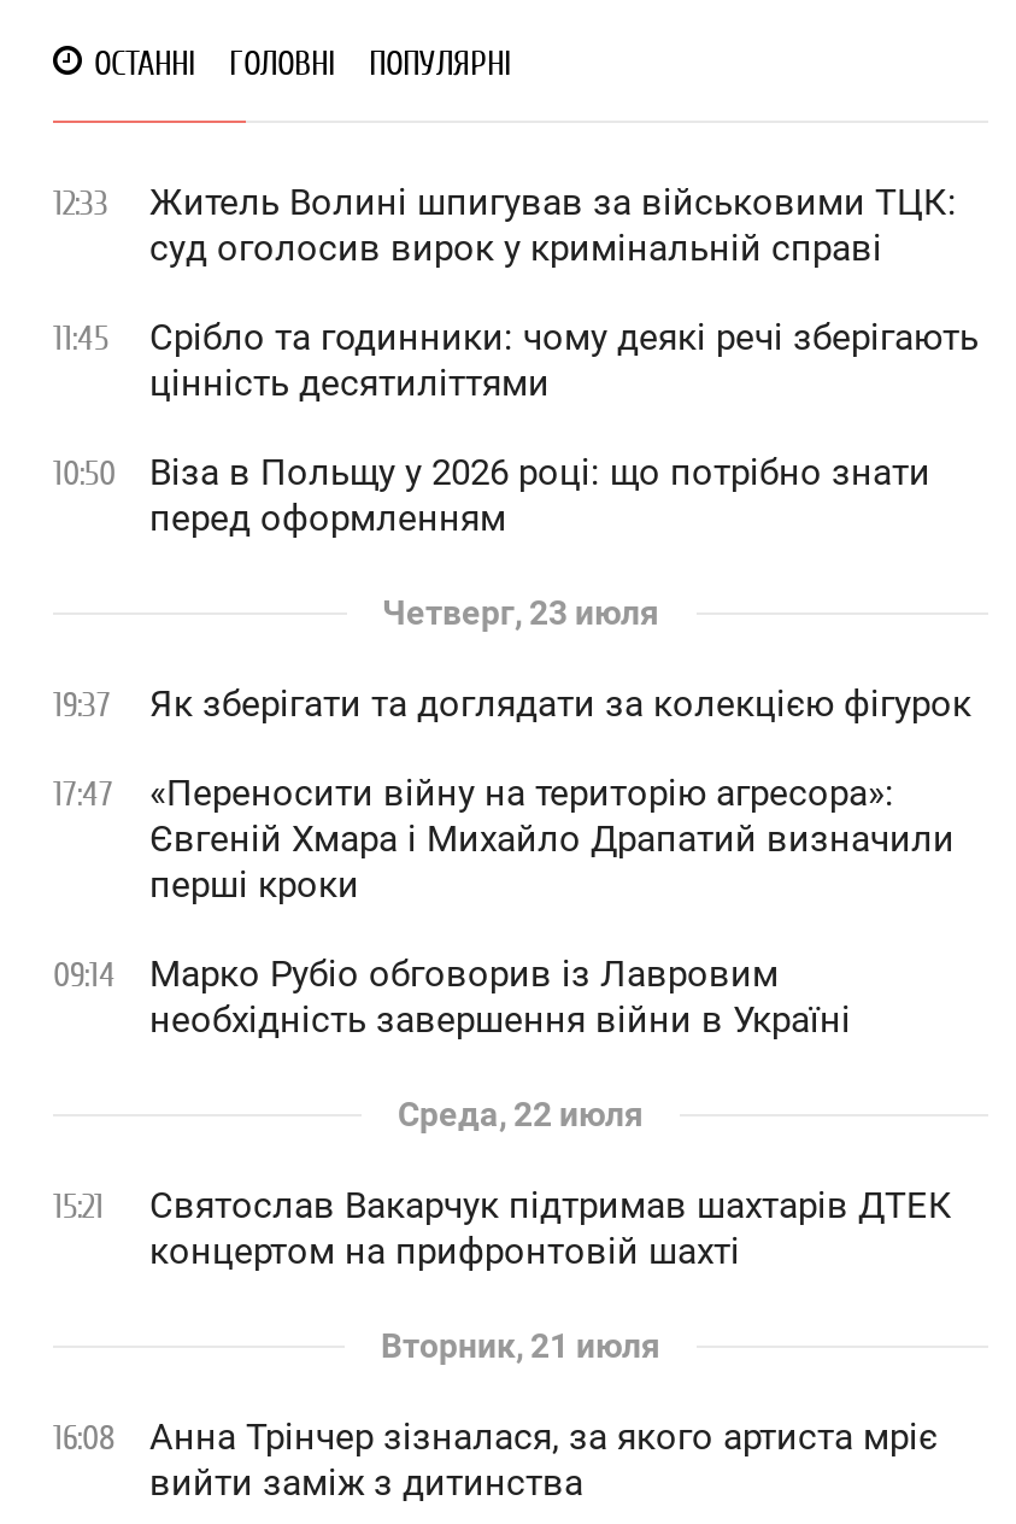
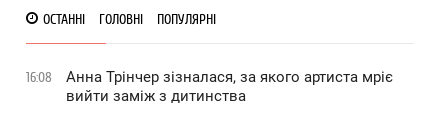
- 12:33
- Житель Волині шпигував за військовими ТЦК:
- суд оголосив вирок у кримінальній справі
- 11:45
- Срібло та годинники: чому деякі речі зберігають
- цінність десятиліттями
- 10:50
- Віза в Польщу у 2026 році: що потрібно знати
- перед оформленням
- Четверг, 23 июля
- 19:37
- Як зберігати та доглядати за колекцією фігурок
- 17:47
- «Переносити війну на територію агресора»:
- Євгеній Хмара і Михайло Драпатий визначили
- перші кроки
- 09:14
- Марко Рубіо обговорив із Лавровим
- необхідність завершення війни в Україні
- Среда, 22 июля
- 15:21
- Святослав Вакарчук підтримав шахтарів ДТЕК
- концертом на прифронтовій шахті
- Вторник, 21 июля
